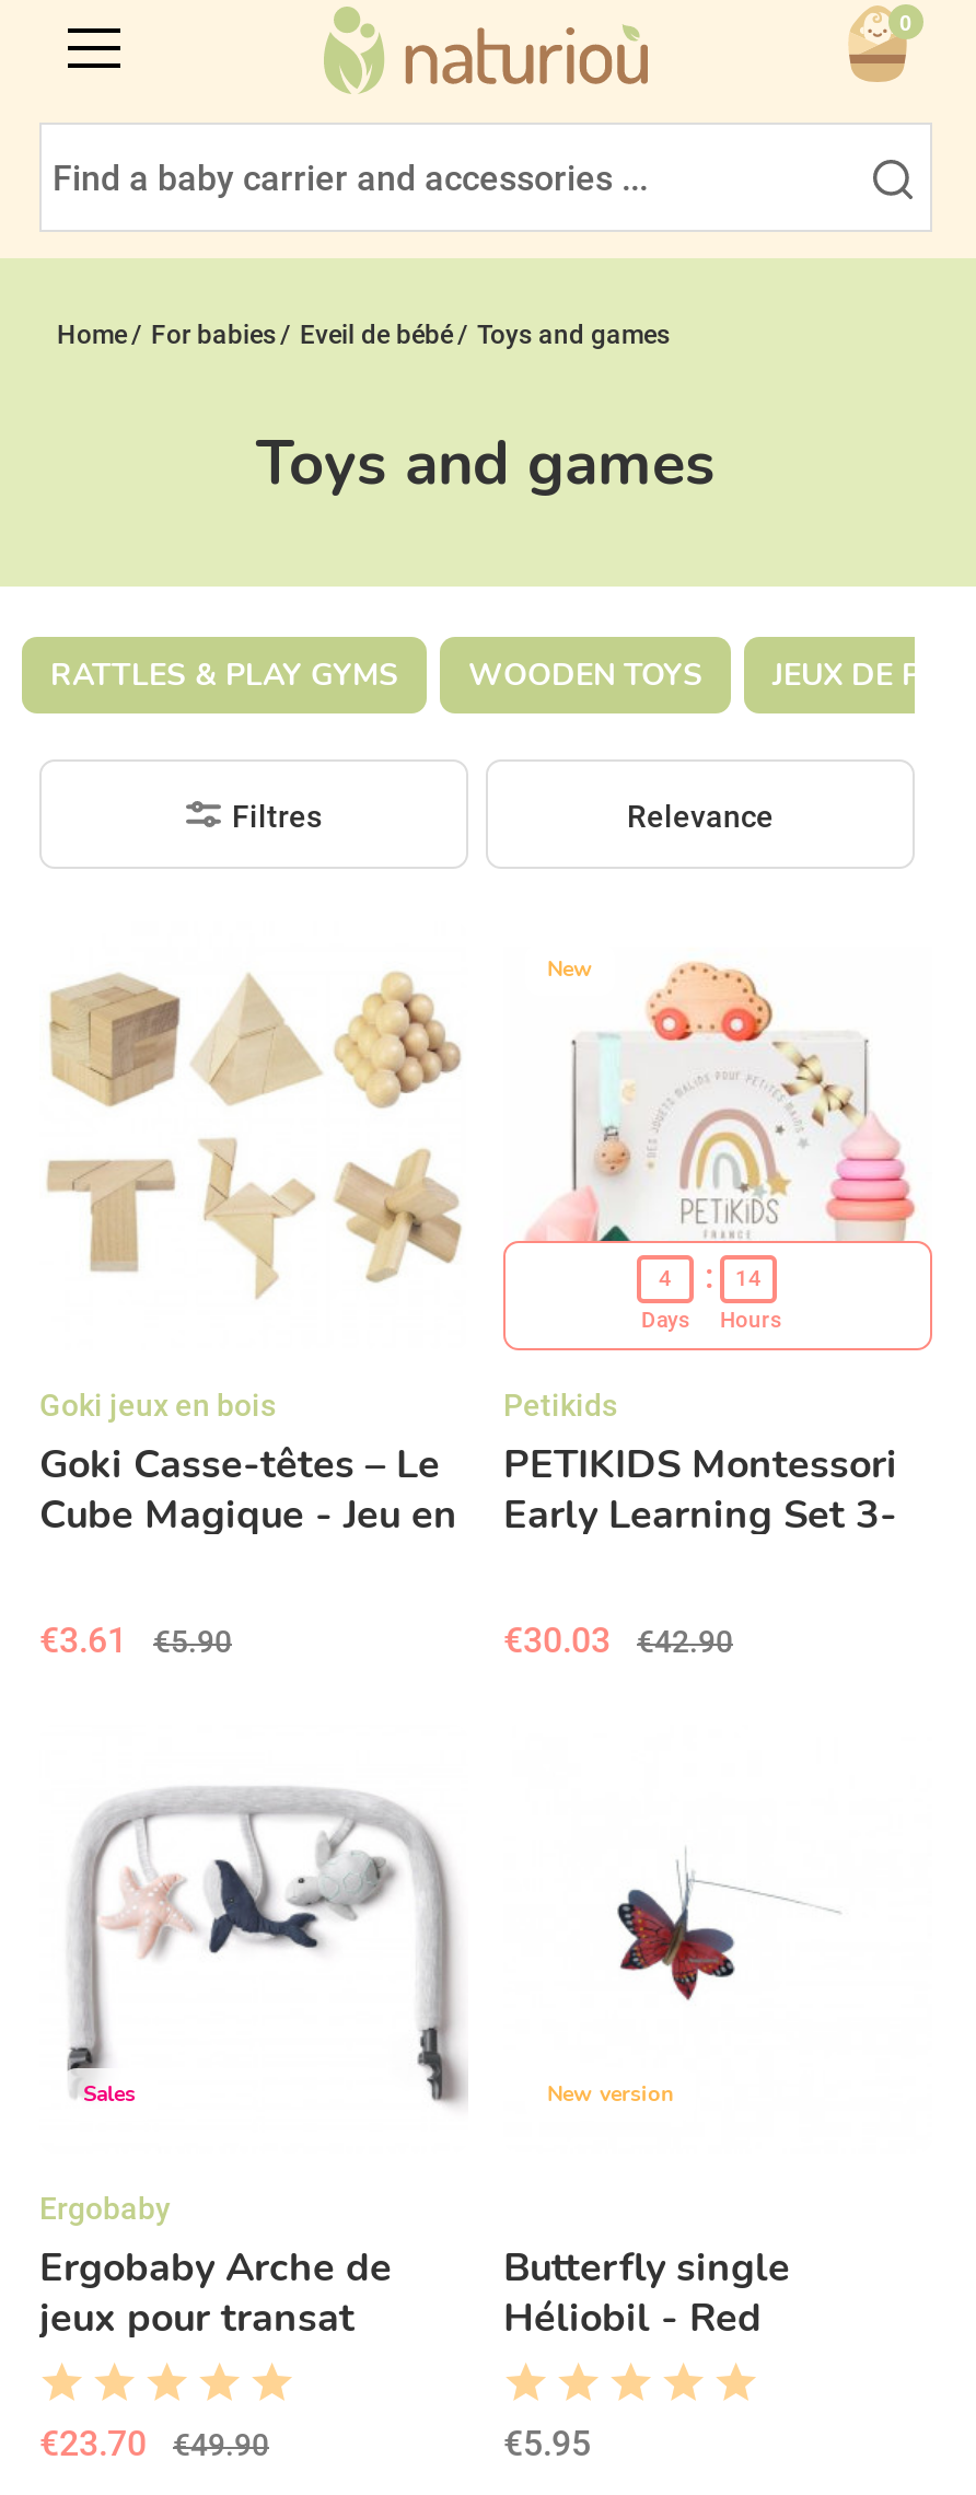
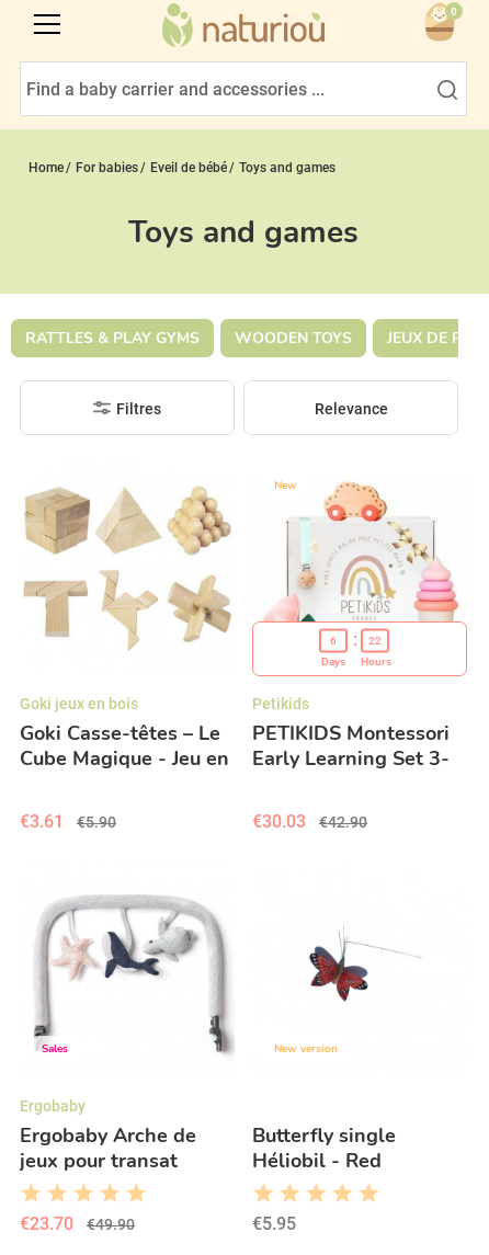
- 4
+ 6

- 14
+ 22
